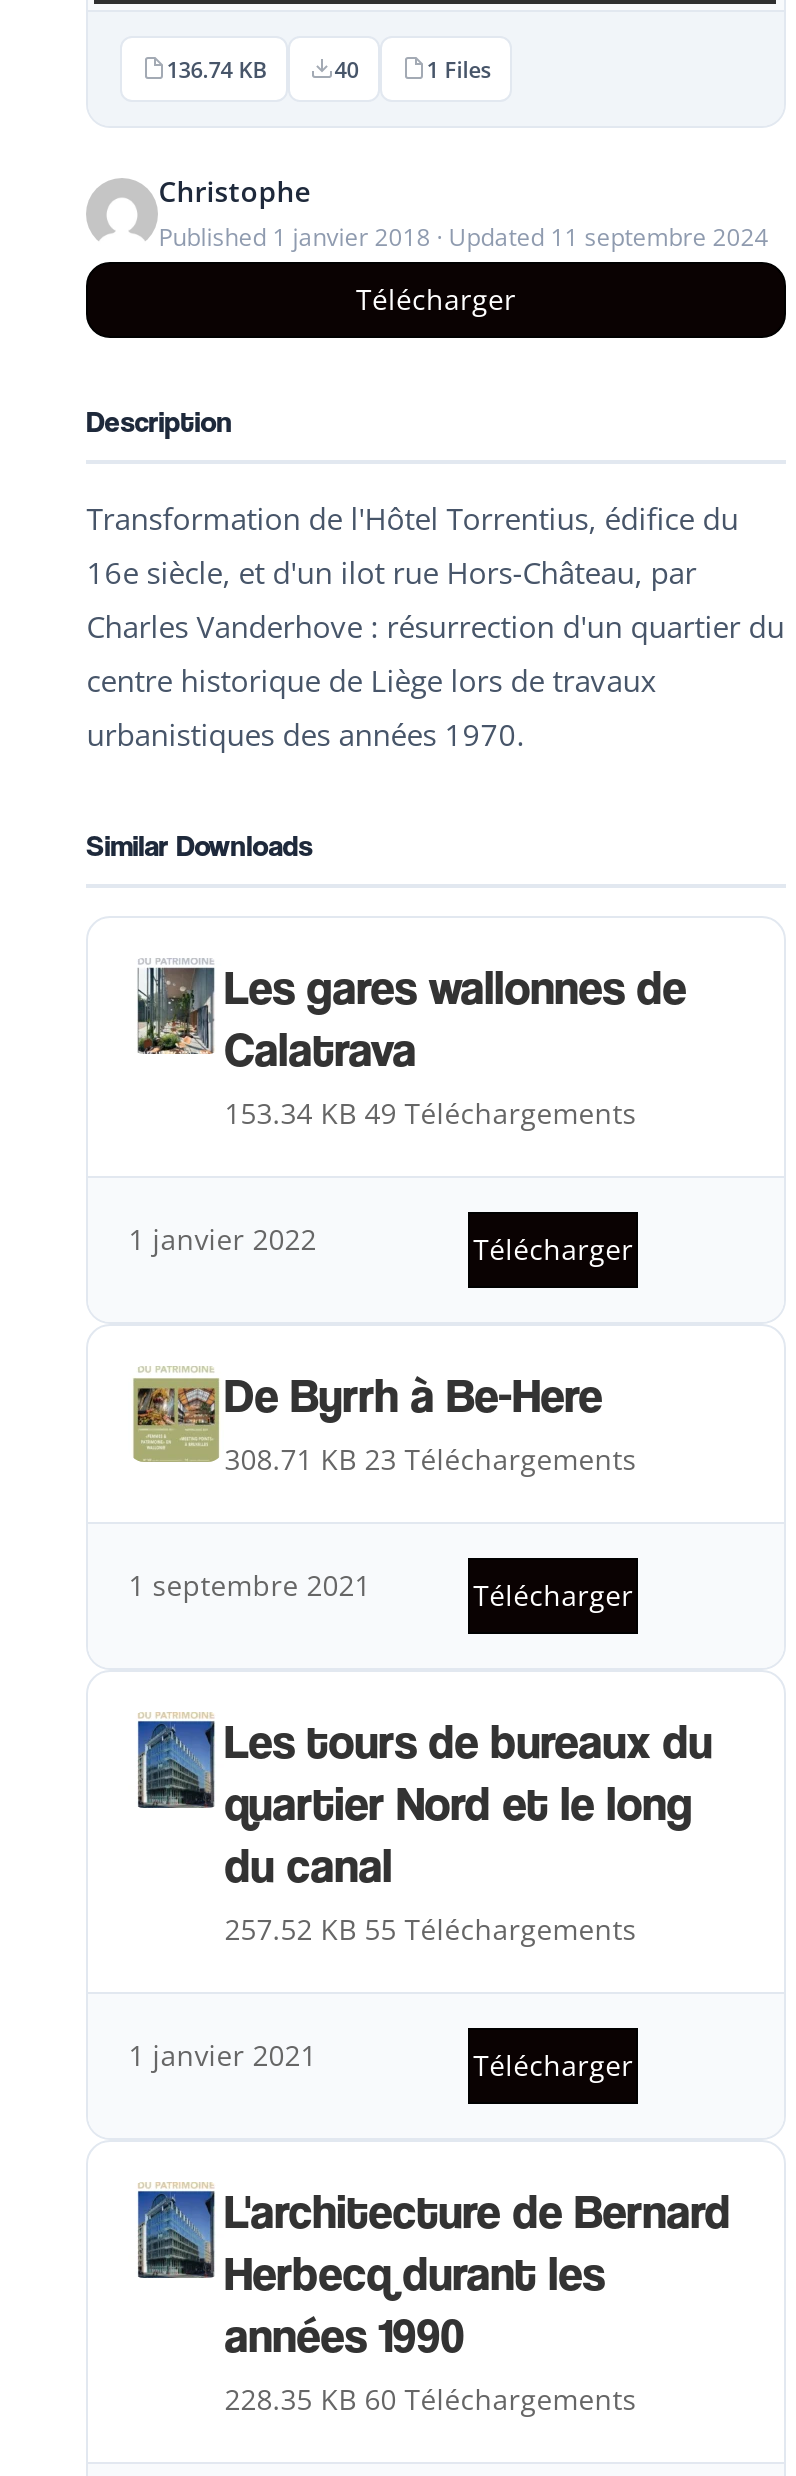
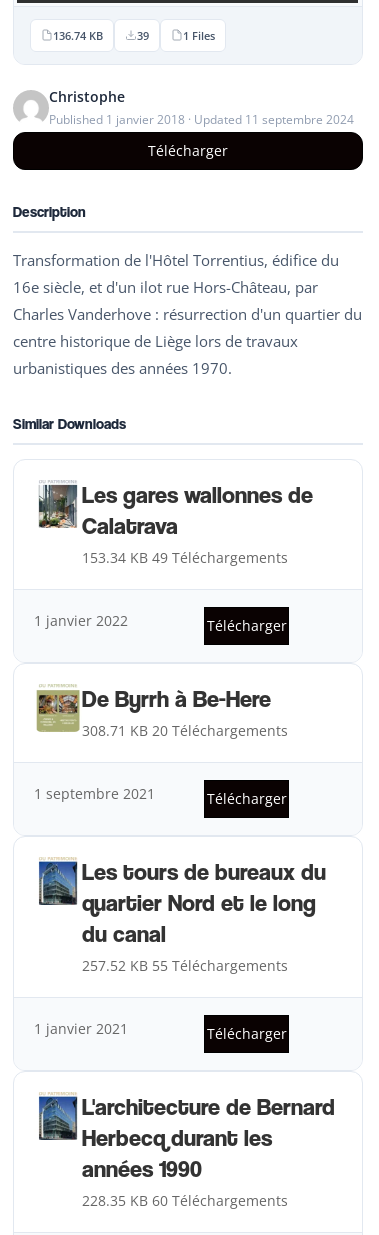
- 40
+ 39

- 308.71 KB 23 Téléchargements
+ 308.71 KB 20 Téléchargements
